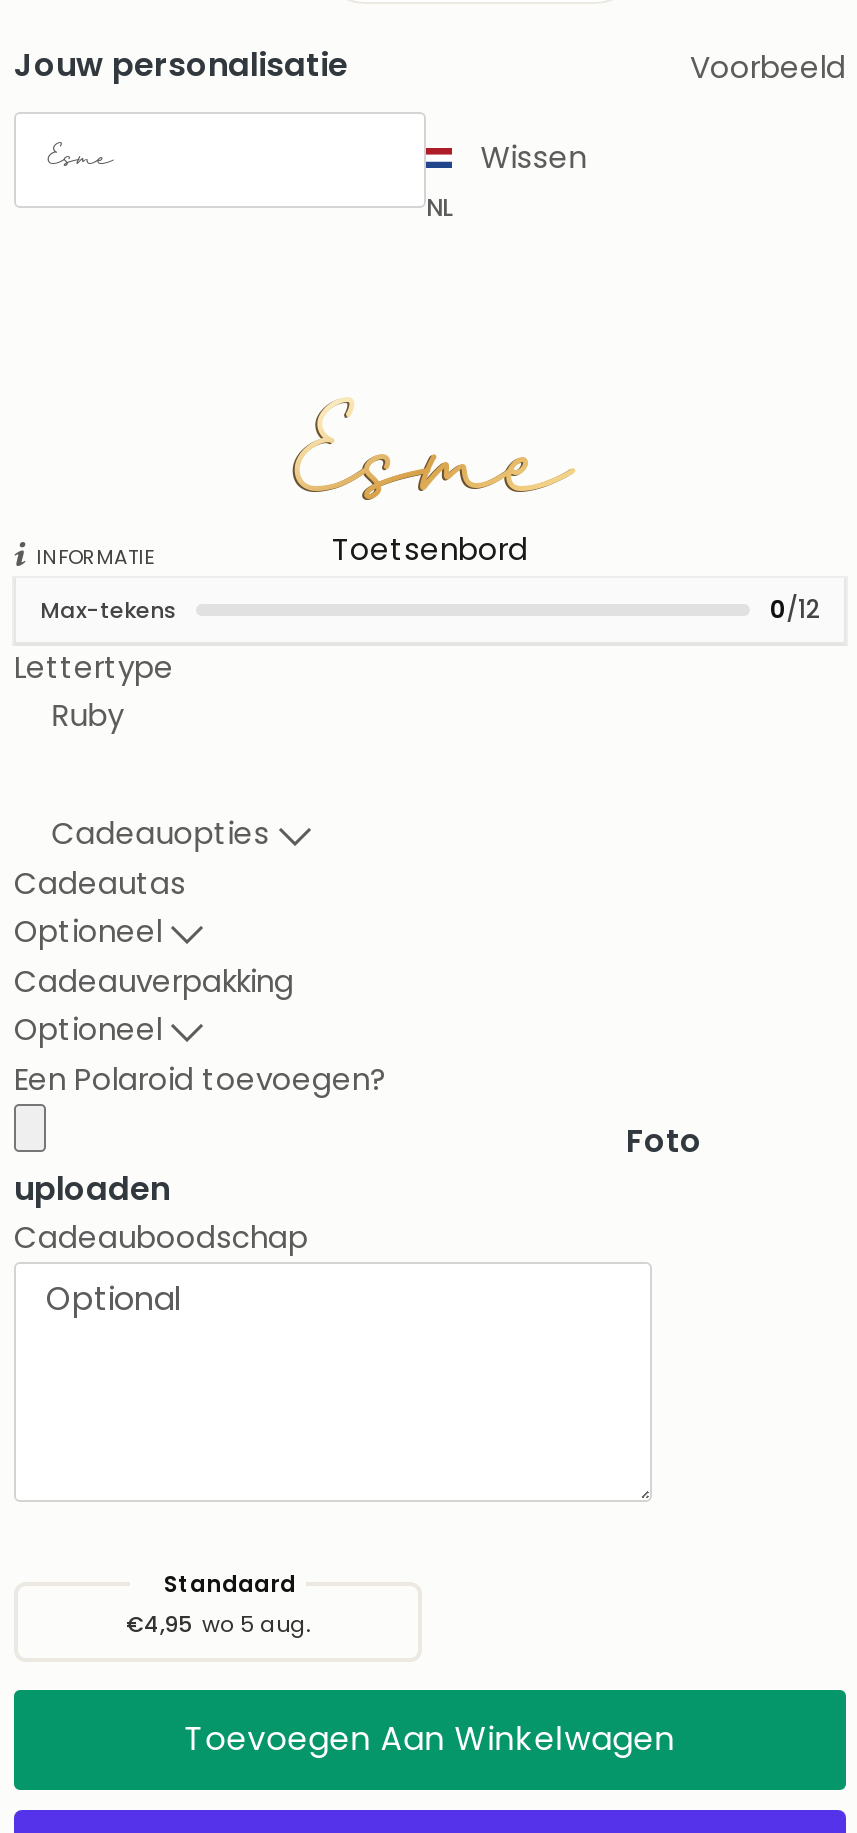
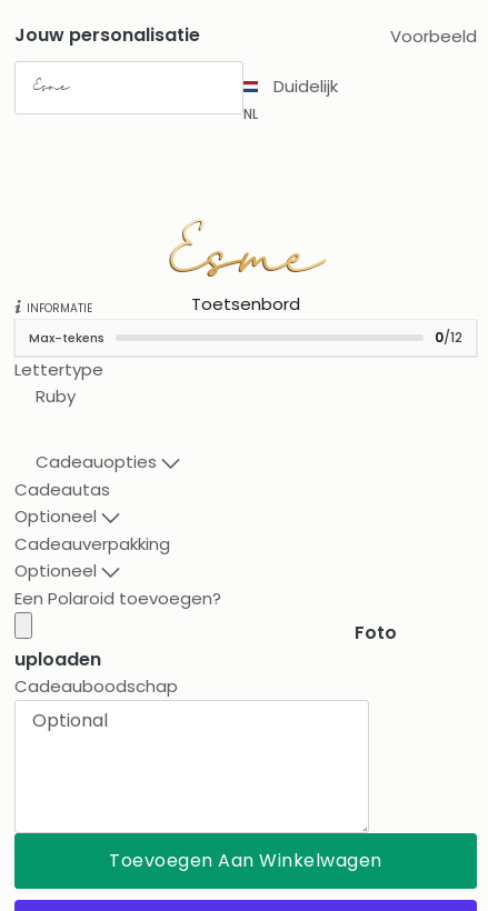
- Wissen
+ Duidelijk

- Standaard
- €4,95 wo 5 aug.
